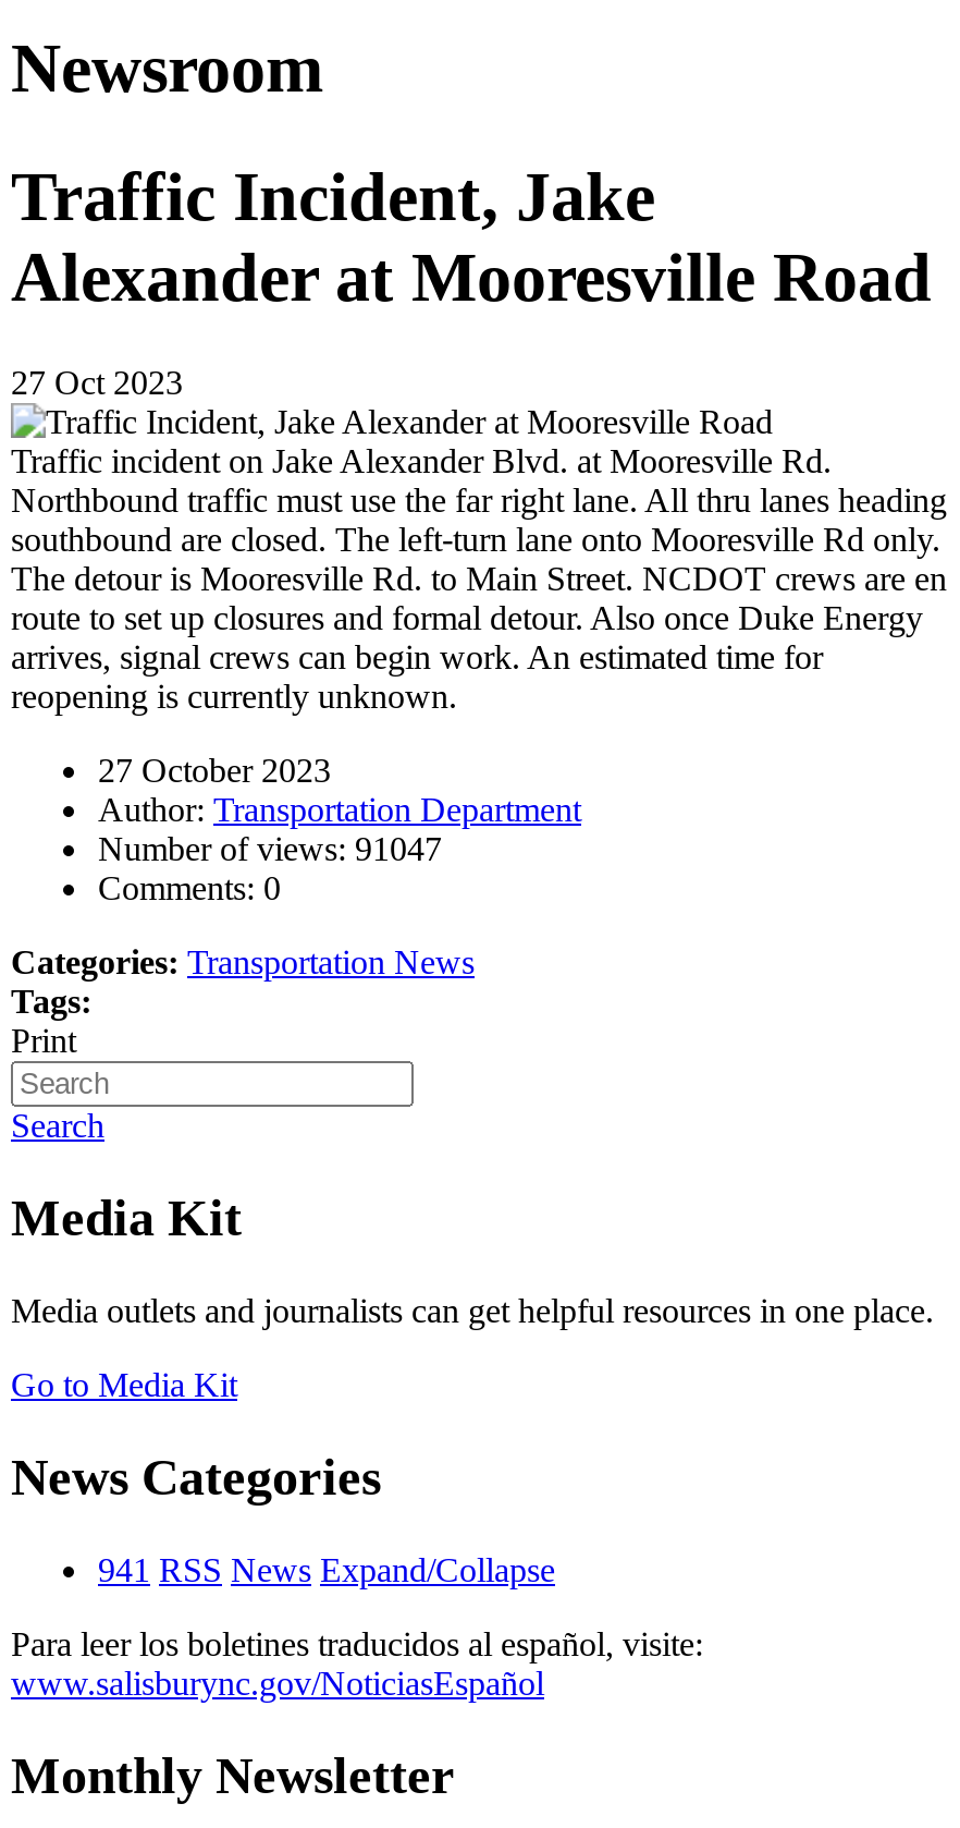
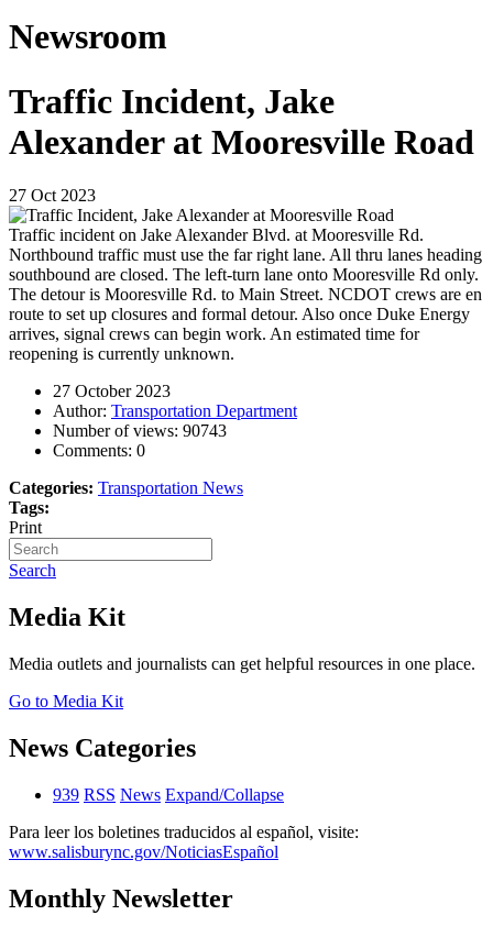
- Number of views: 91047
+ Number of views: 90743

- 941 RSS News Expand/Collapse
+ 939 RSS News Expand/Collapse
